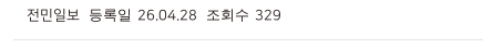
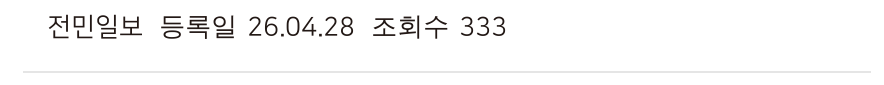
- 329
+ 333
